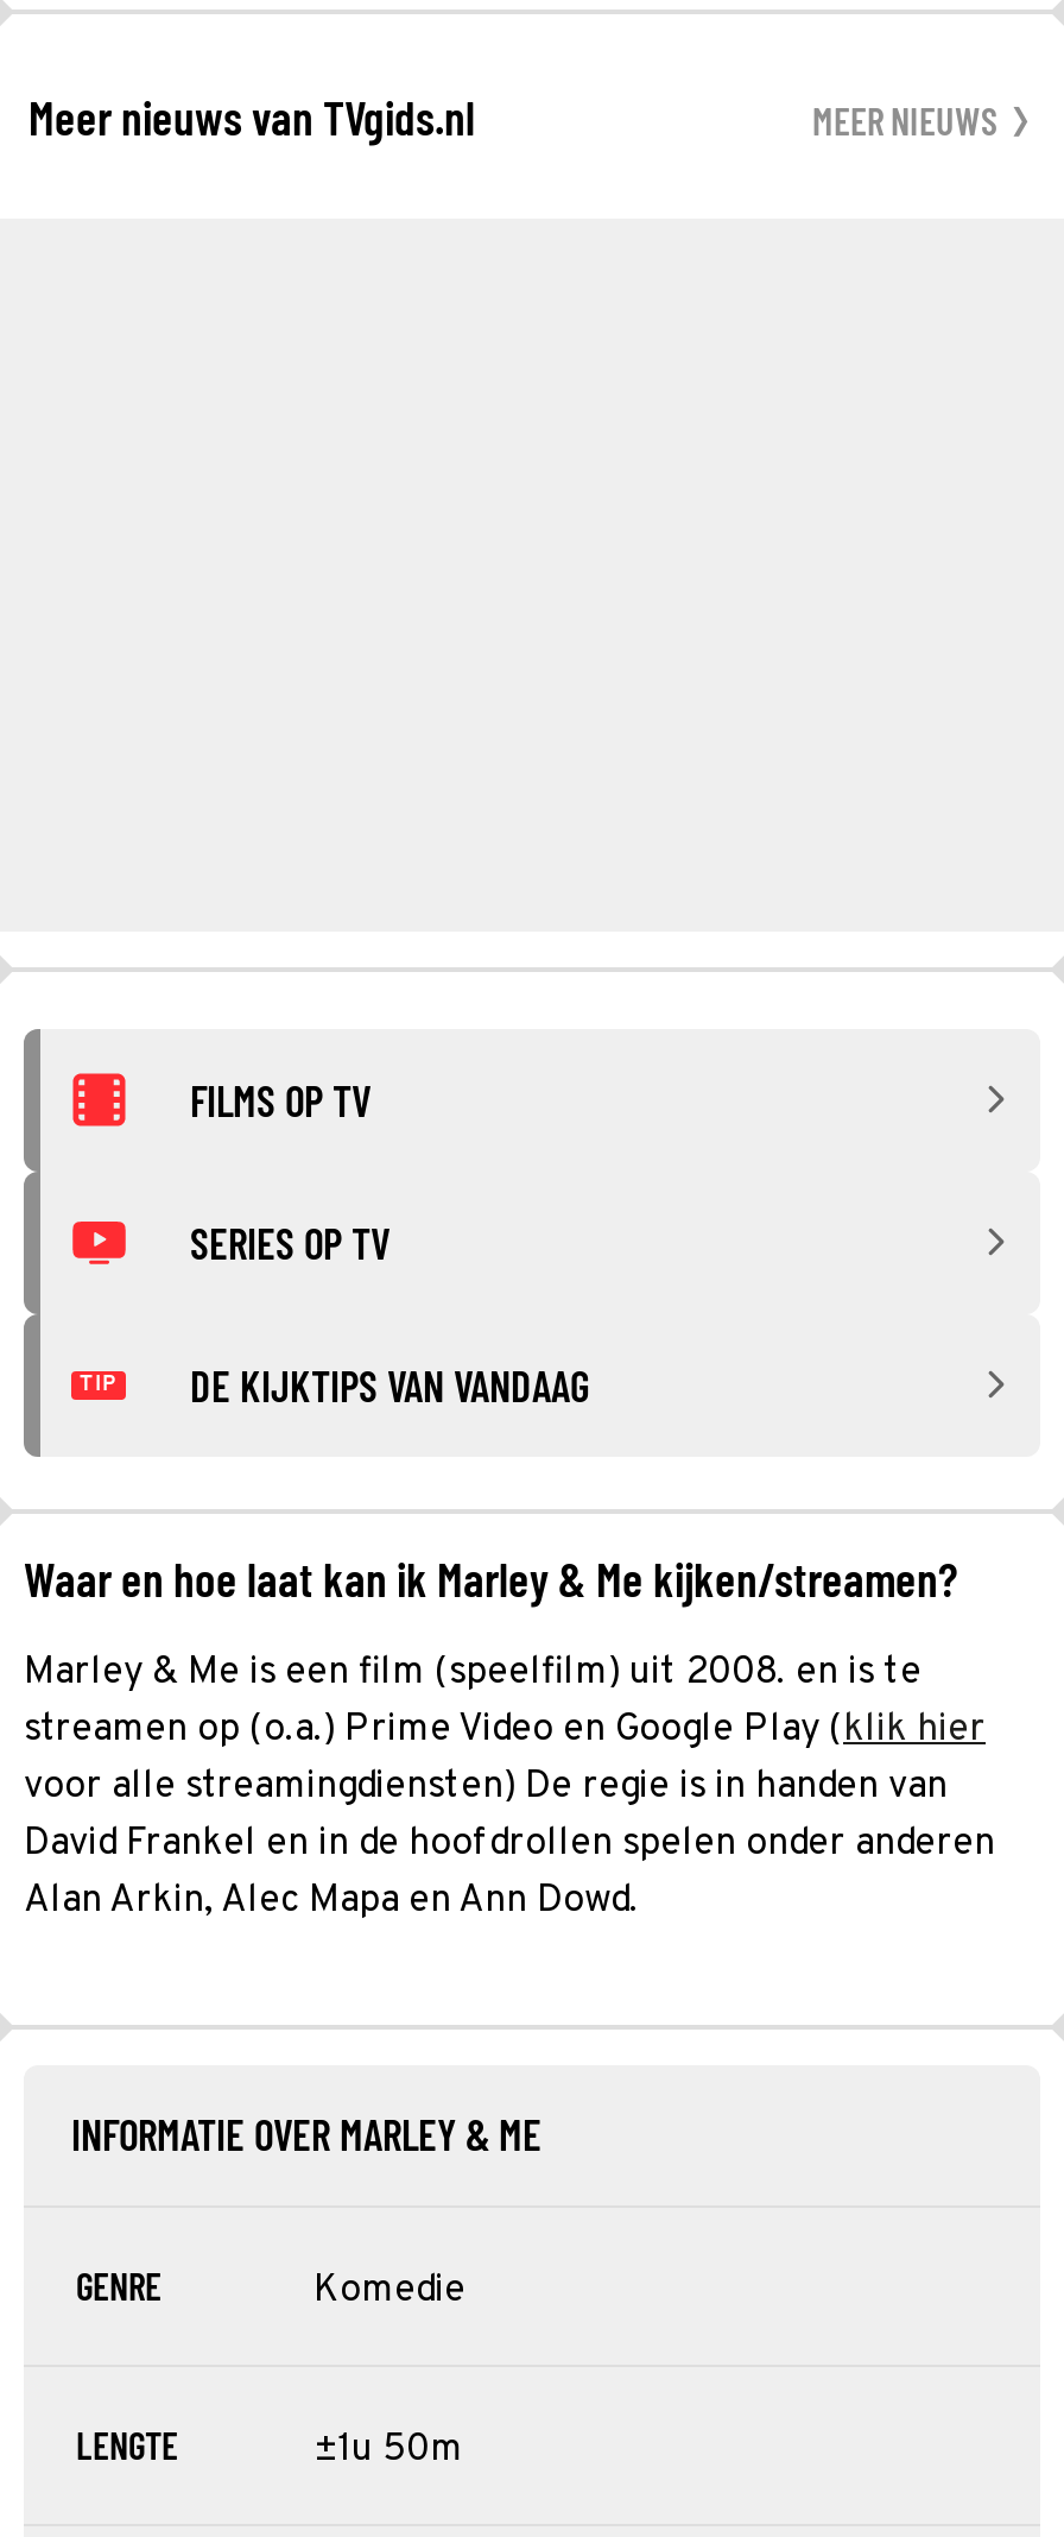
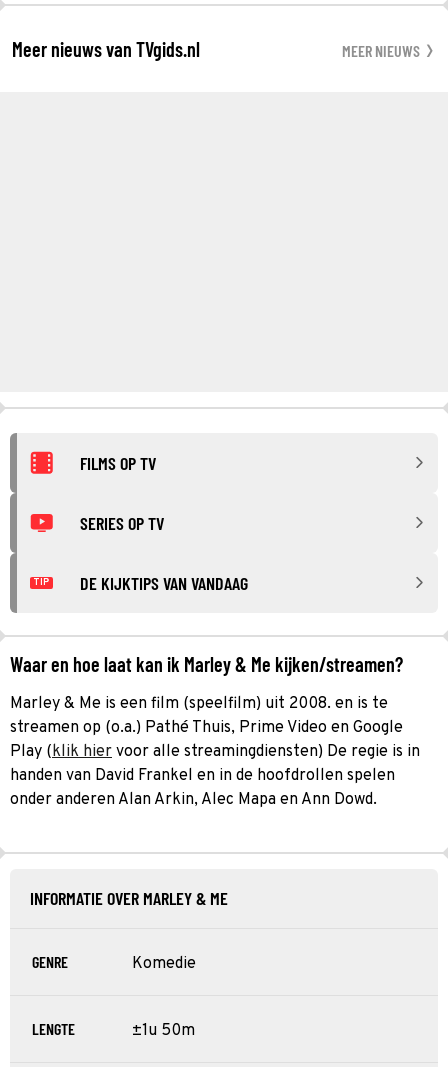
- streamen op (o.a.) Prime Video en Google Play (klik hier
- voor alle streamingdiensten) De regie is in handen van
- David Frankel en in de hoofdrollen spelen onder anderen
- Alan Arkin, Alec Mapa en Ann Dowd.
+ streamen op (o.a.) Pathé Thuis, Prime Video en Google
+ Play (klik hier voor alle streamingdiensten) De regie is in
+ handen van David Frankel en in de hoofdrollen spelen
+ onder anderen Alan Arkin, Alec Mapa en Ann Dowd.
